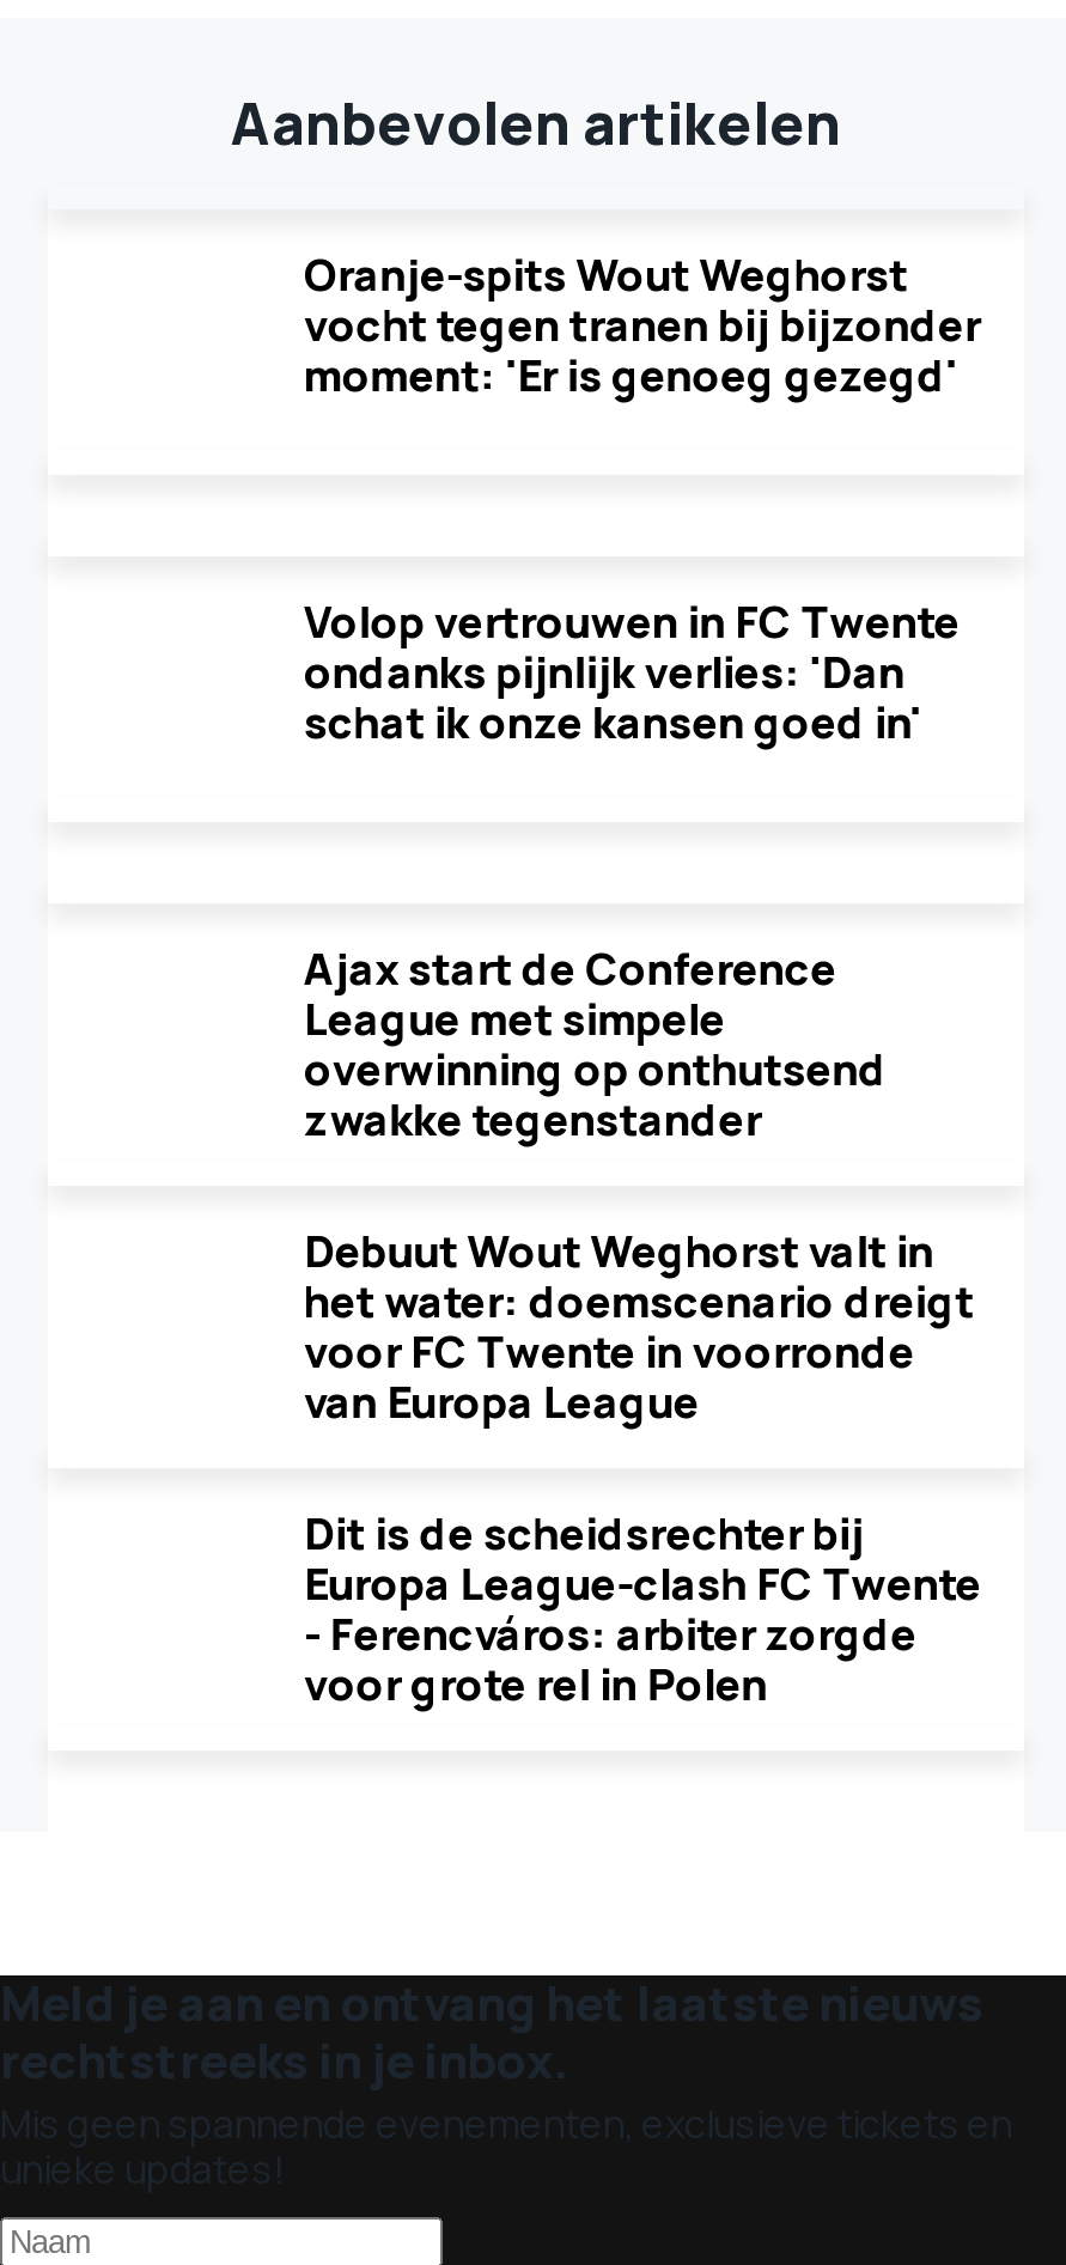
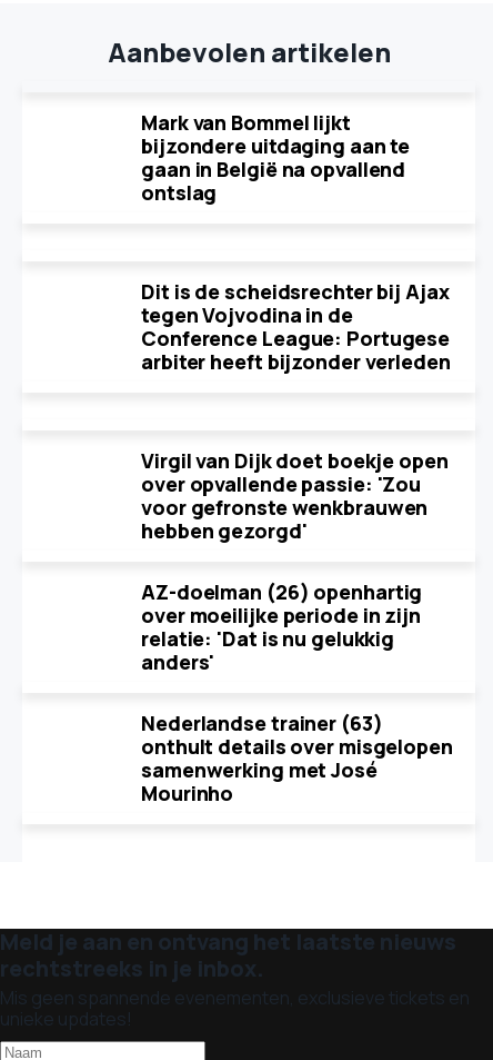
- Oranje-spits Wout Weghorst
- vocht tegen tranen bij bijzonder
- moment: 'Er is genoeg gezegd'
+ Mark van Bommel lijkt
+ bijzondere uitdaging aan te
+ gaan in België na opvallend
+ ontslag

- Volop vertrouwen in FC Twente
- ondanks pijnlijk verlies: 'Dan
- schat ik onze kansen goed in'
+ Dit is de scheidsrechter bij Ajax
+ tegen Vojvodina in de
+ Conference League: Portugese
+ arbiter heeft bijzonder verleden

- Ajax start de Conference
- League met simpele
- overwinning op onthutsend
- zwakke tegenstander
+ Virgil van Dijk doet boekje open
+ over opvallende passie: 'Zou
+ voor gefronste wenkbrauwen
+ hebben gezorgd'

- Debuut Wout Weghorst valt in
- het water: doemscenario dreigt
- voor FC Twente in voorronde
- van Europa League
+ AZ-doelman (26) openhartig
+ over moeilijke periode in zijn
+ relatie: 'Dat is nu gelukkig
+ anders'

- Dit is de scheidsrechter bij
- Europa League-clash FC Twente
- - Ferencváros: arbiter zorgde
- voor grote rel in Polen
+ Nederlandse trainer (63)
+ onthult details over misgelopen
+ samenwerking met José
+ Mourinho
